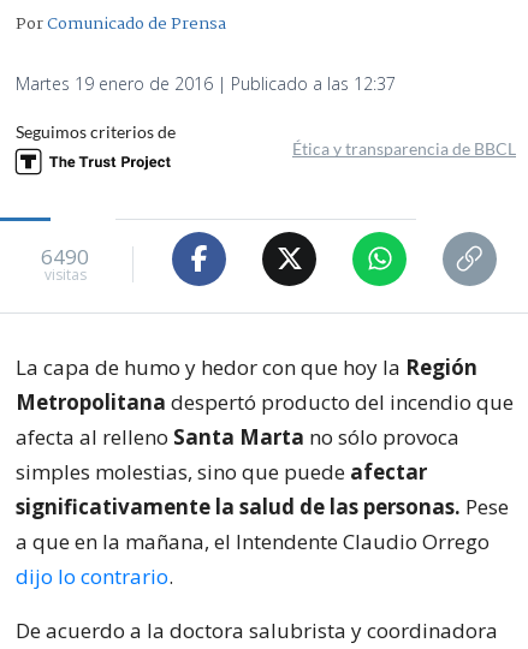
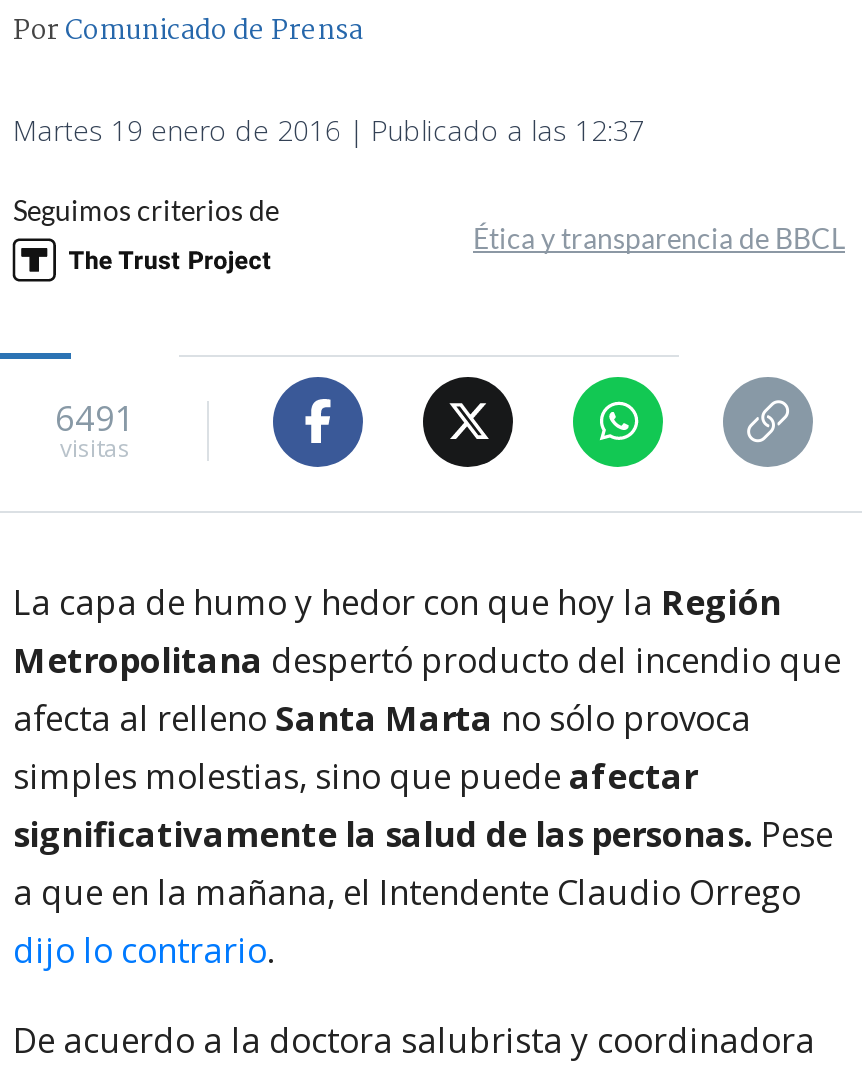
- 6490
+ 6491
